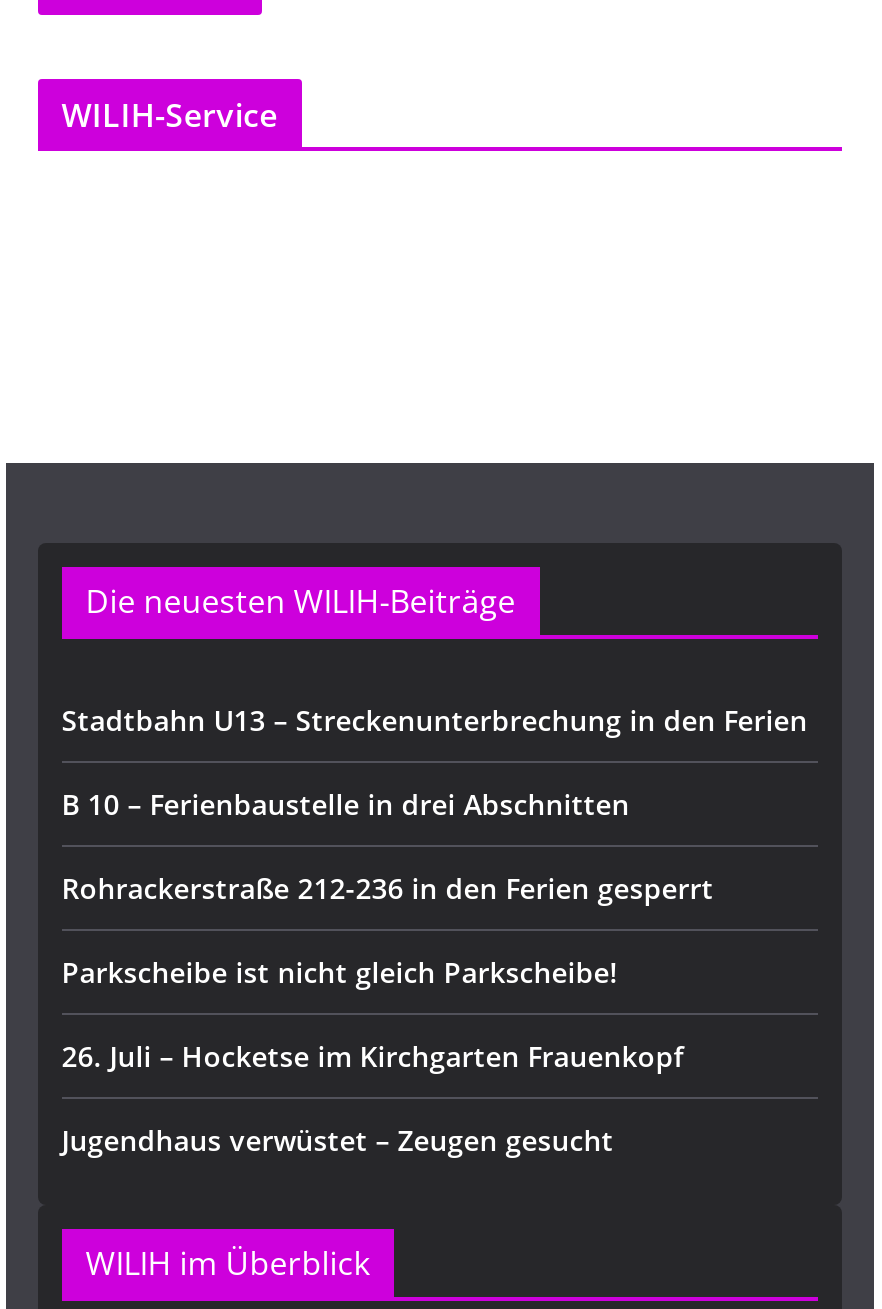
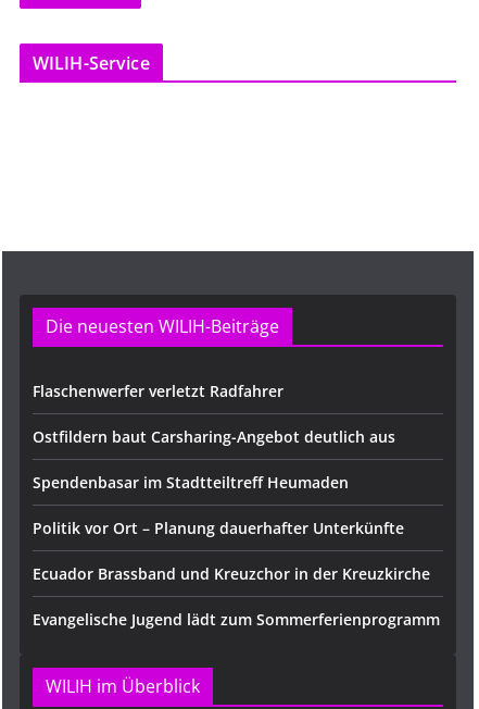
- Stadtbahn U13 – Streckenunterbrechung in den Ferien
+ Flaschenwerfer verletzt Radfahrer

- B 10 – Ferienbaustelle in drei Abschnitten
+ Ostfildern baut Carsharing-Angebot deutlich aus

- Rohrackerstraße 212-236 in den Ferien gesperrt
+ Spendenbasar im Stadtteiltreff Heumaden

- Parkscheibe ist nicht gleich Parkscheibe!
+ Politik vor Ort – Planung dauerhafter Unterkünfte

- 26. Juli – Hocketse im Kirchgarten Frauenkopf
+ Ecuador Brassband und Kreuzchor in der Kreuzkirche

- Jugendhaus verwüstet – Zeugen gesucht
+ Evangelische Jugend lädt zum Sommerferienprogramm
